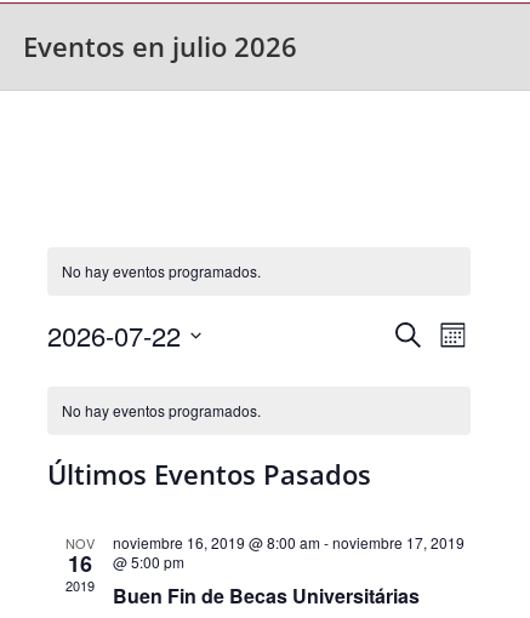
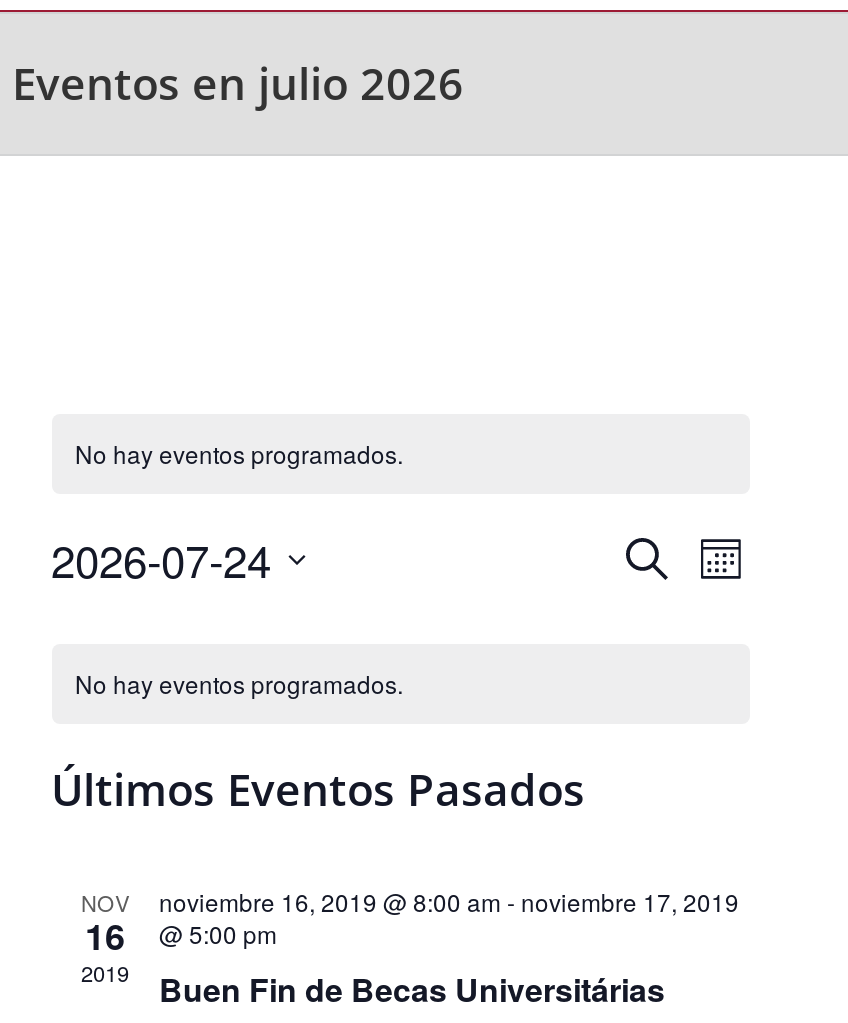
- 2026-07-22
+ 2026-07-24
